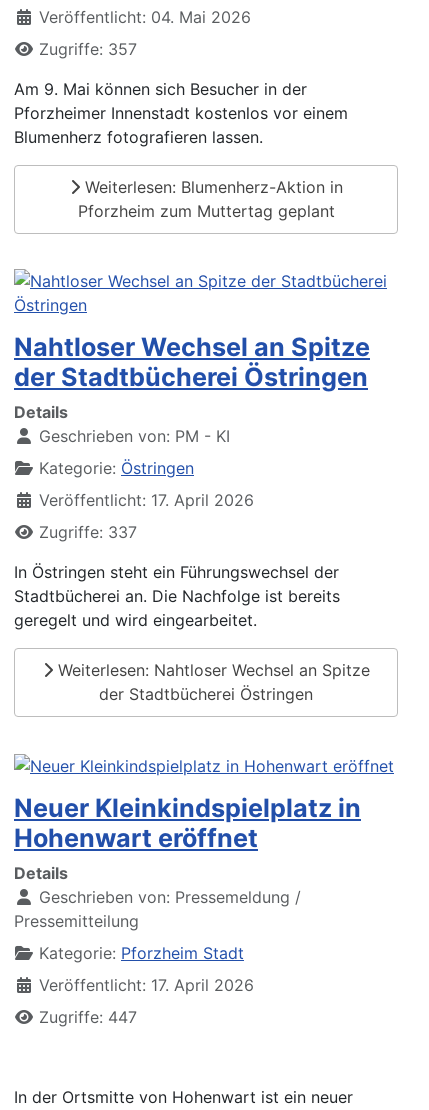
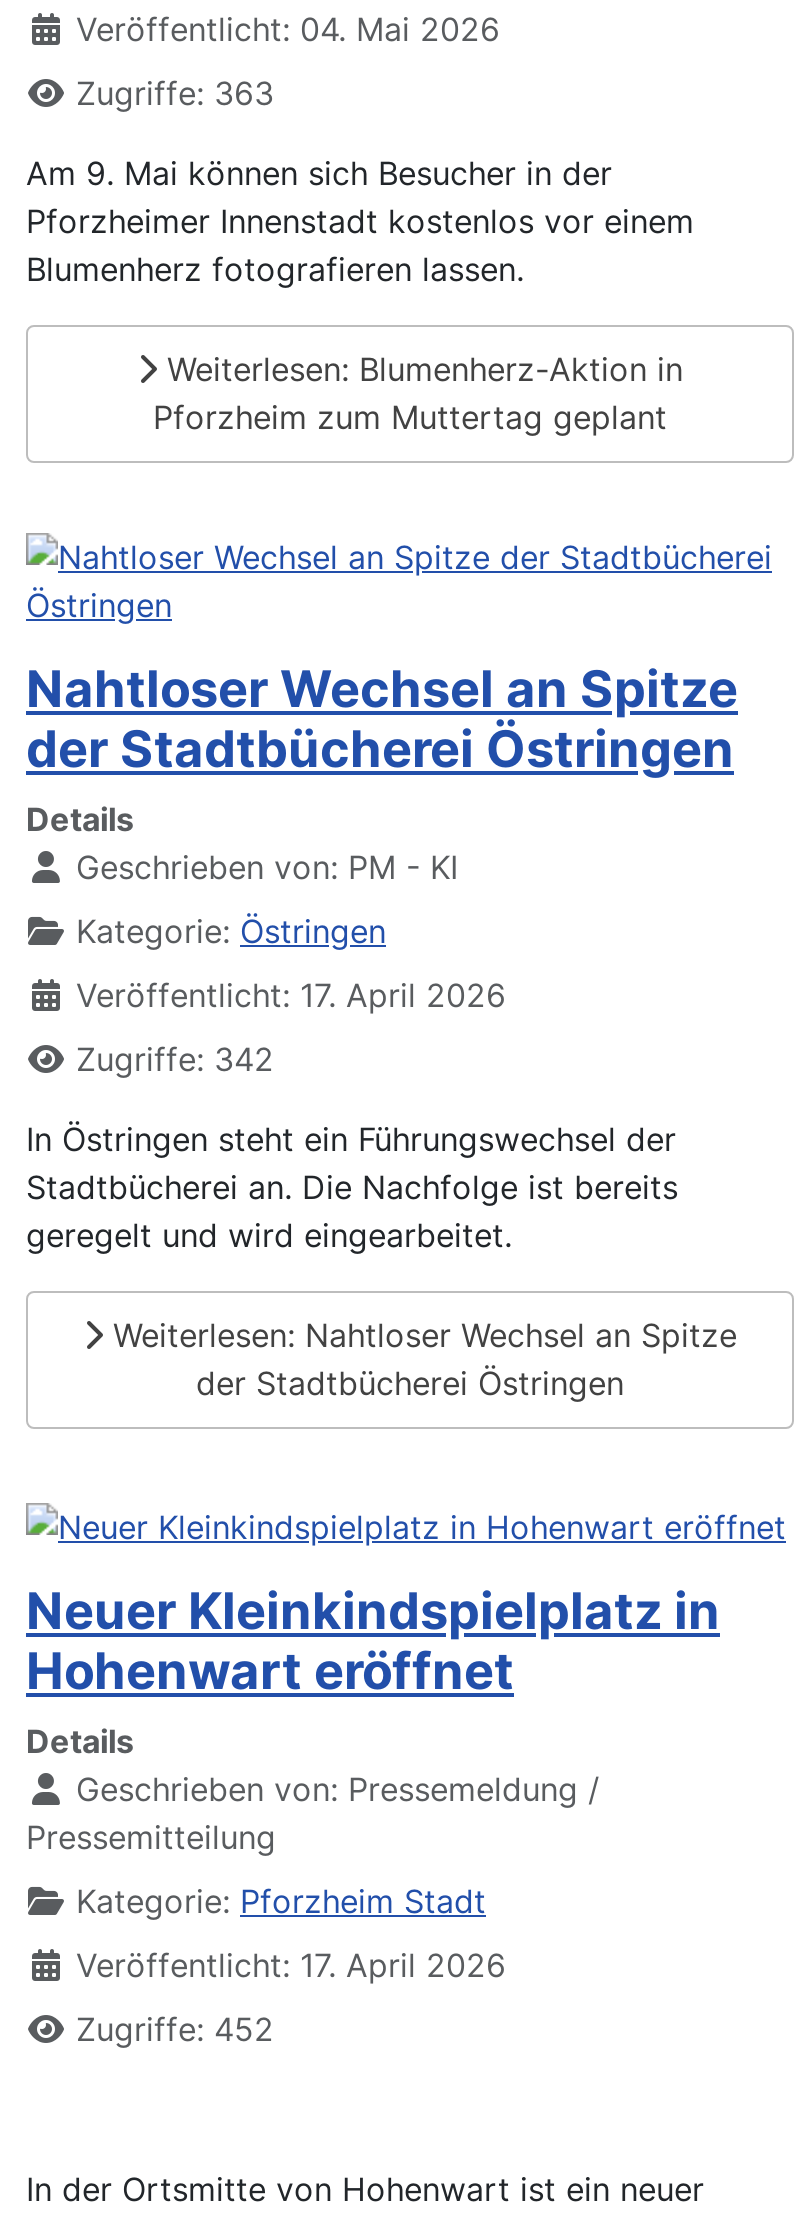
- Zugriffe: 357
+ Zugriffe: 363

- Zugriffe: 337
+ Zugriffe: 342

- Zugriffe: 447
+ Zugriffe: 452
